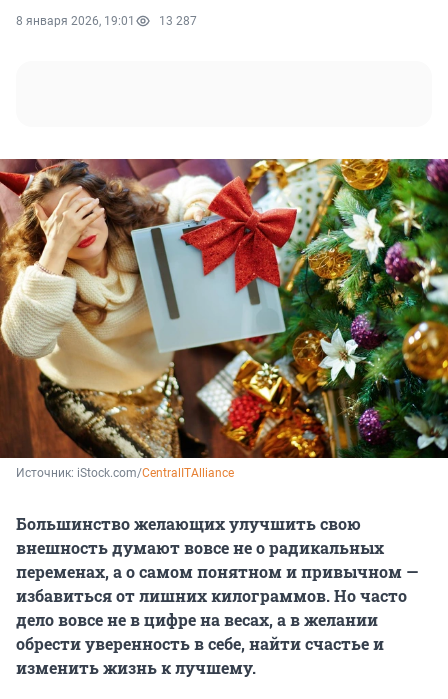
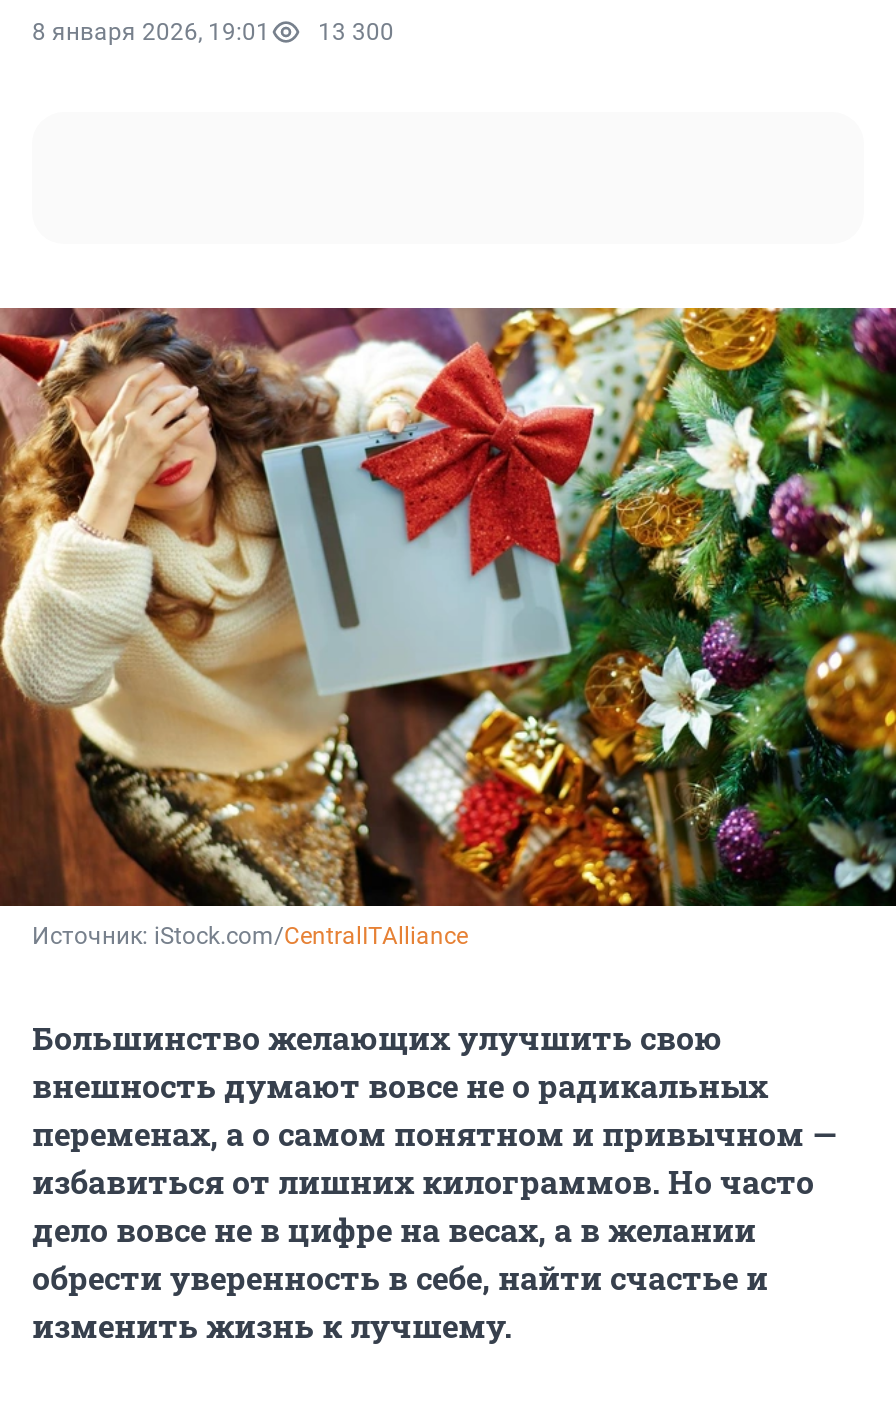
- 8 января 2026, 19:01 13 287
+ 8 января 2026, 19:01 13 300
